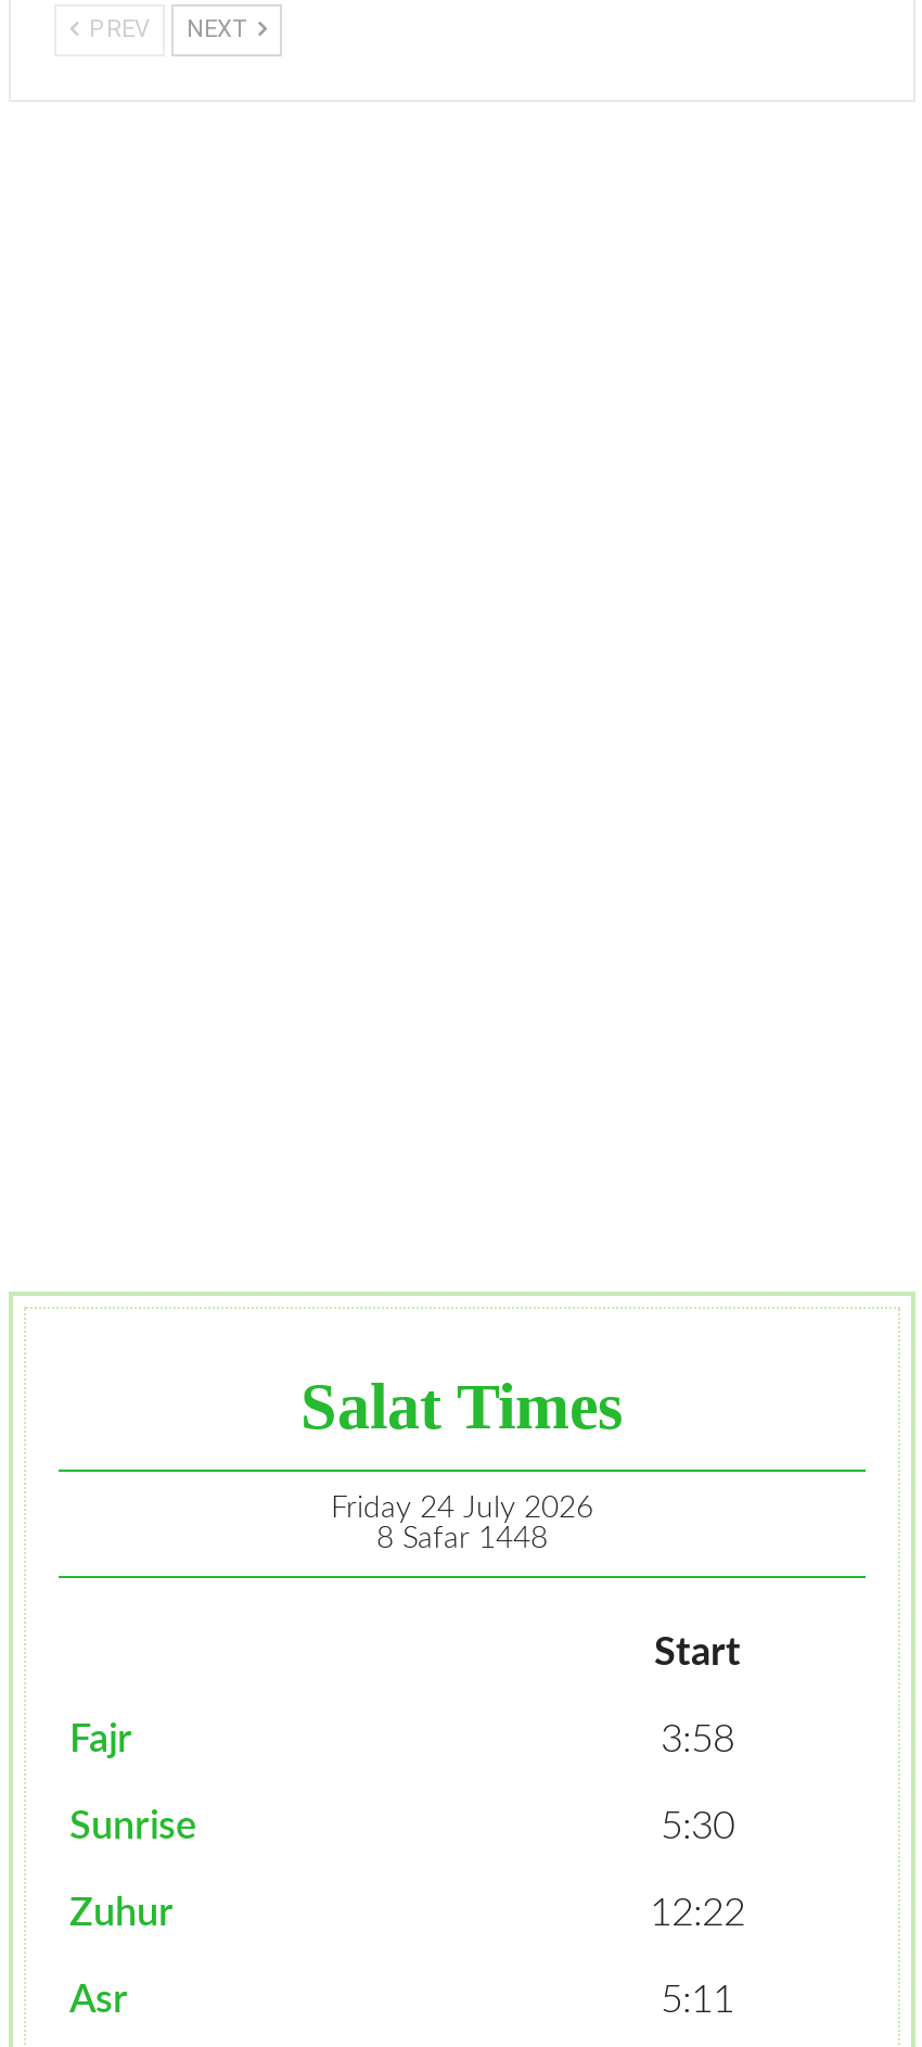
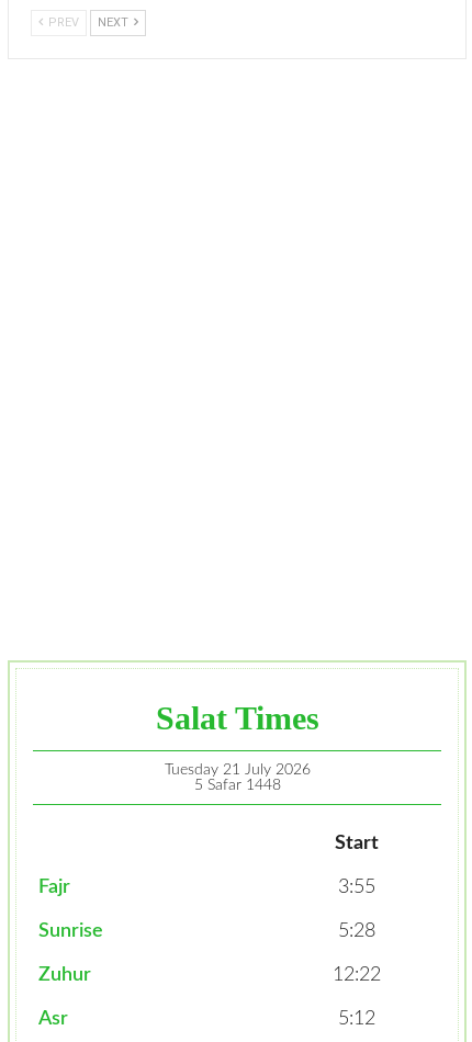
- Friday 24 July 2026
+ Tuesday 21 July 2026

- 8 Safar 1448
+ 5 Safar 1448

- 3:58
+ 3:55

- 5:30
+ 5:28

- 5:11
+ 5:12
